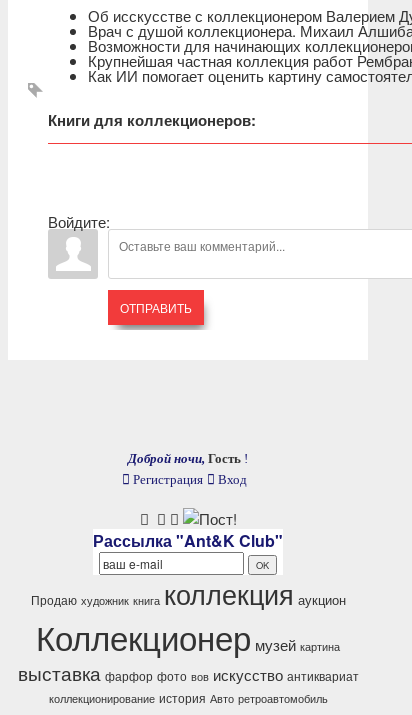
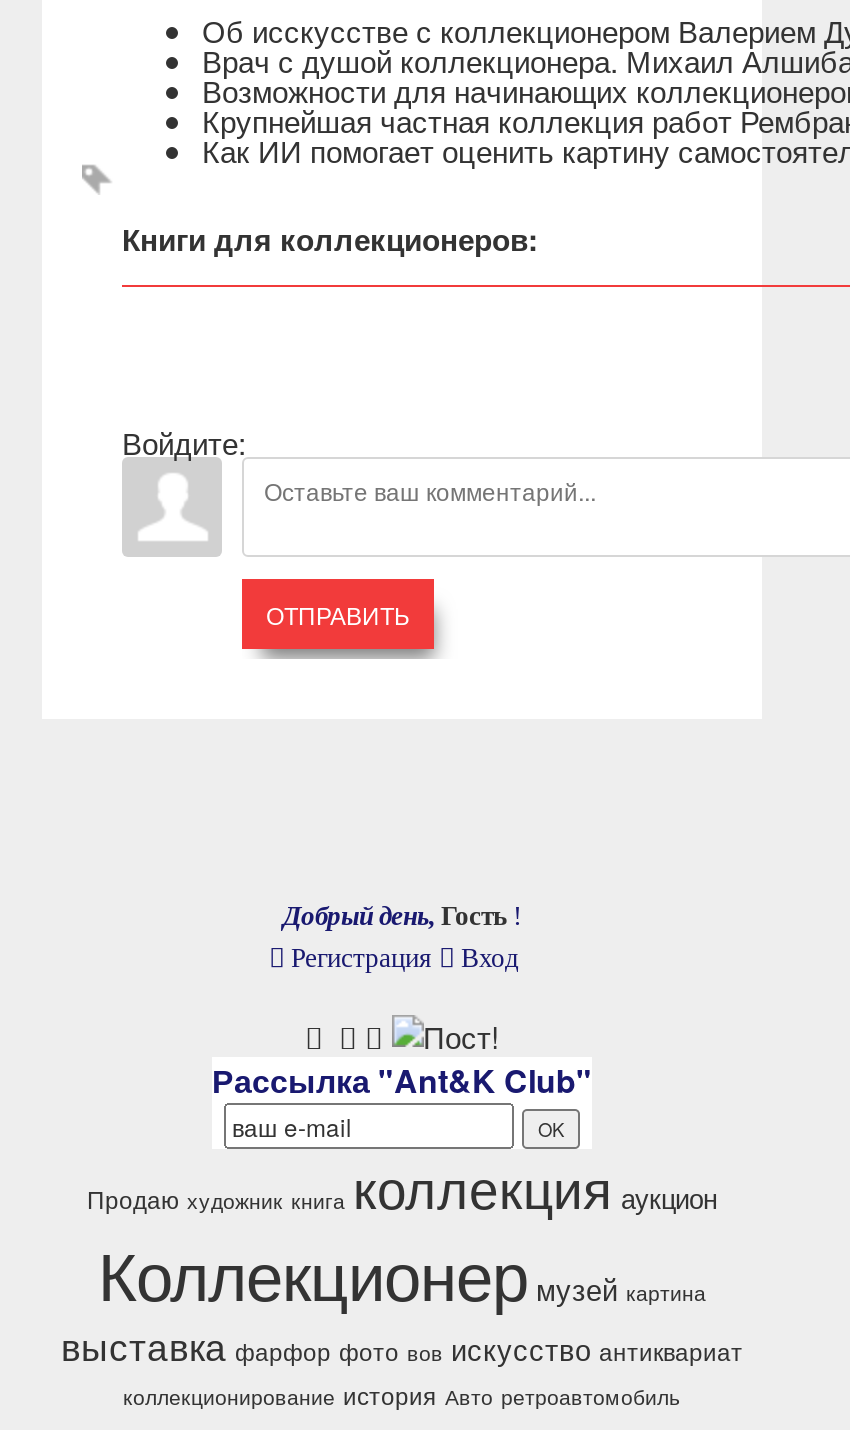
- Доброй ночи, Гость !
+ Добрый день, Гость !
